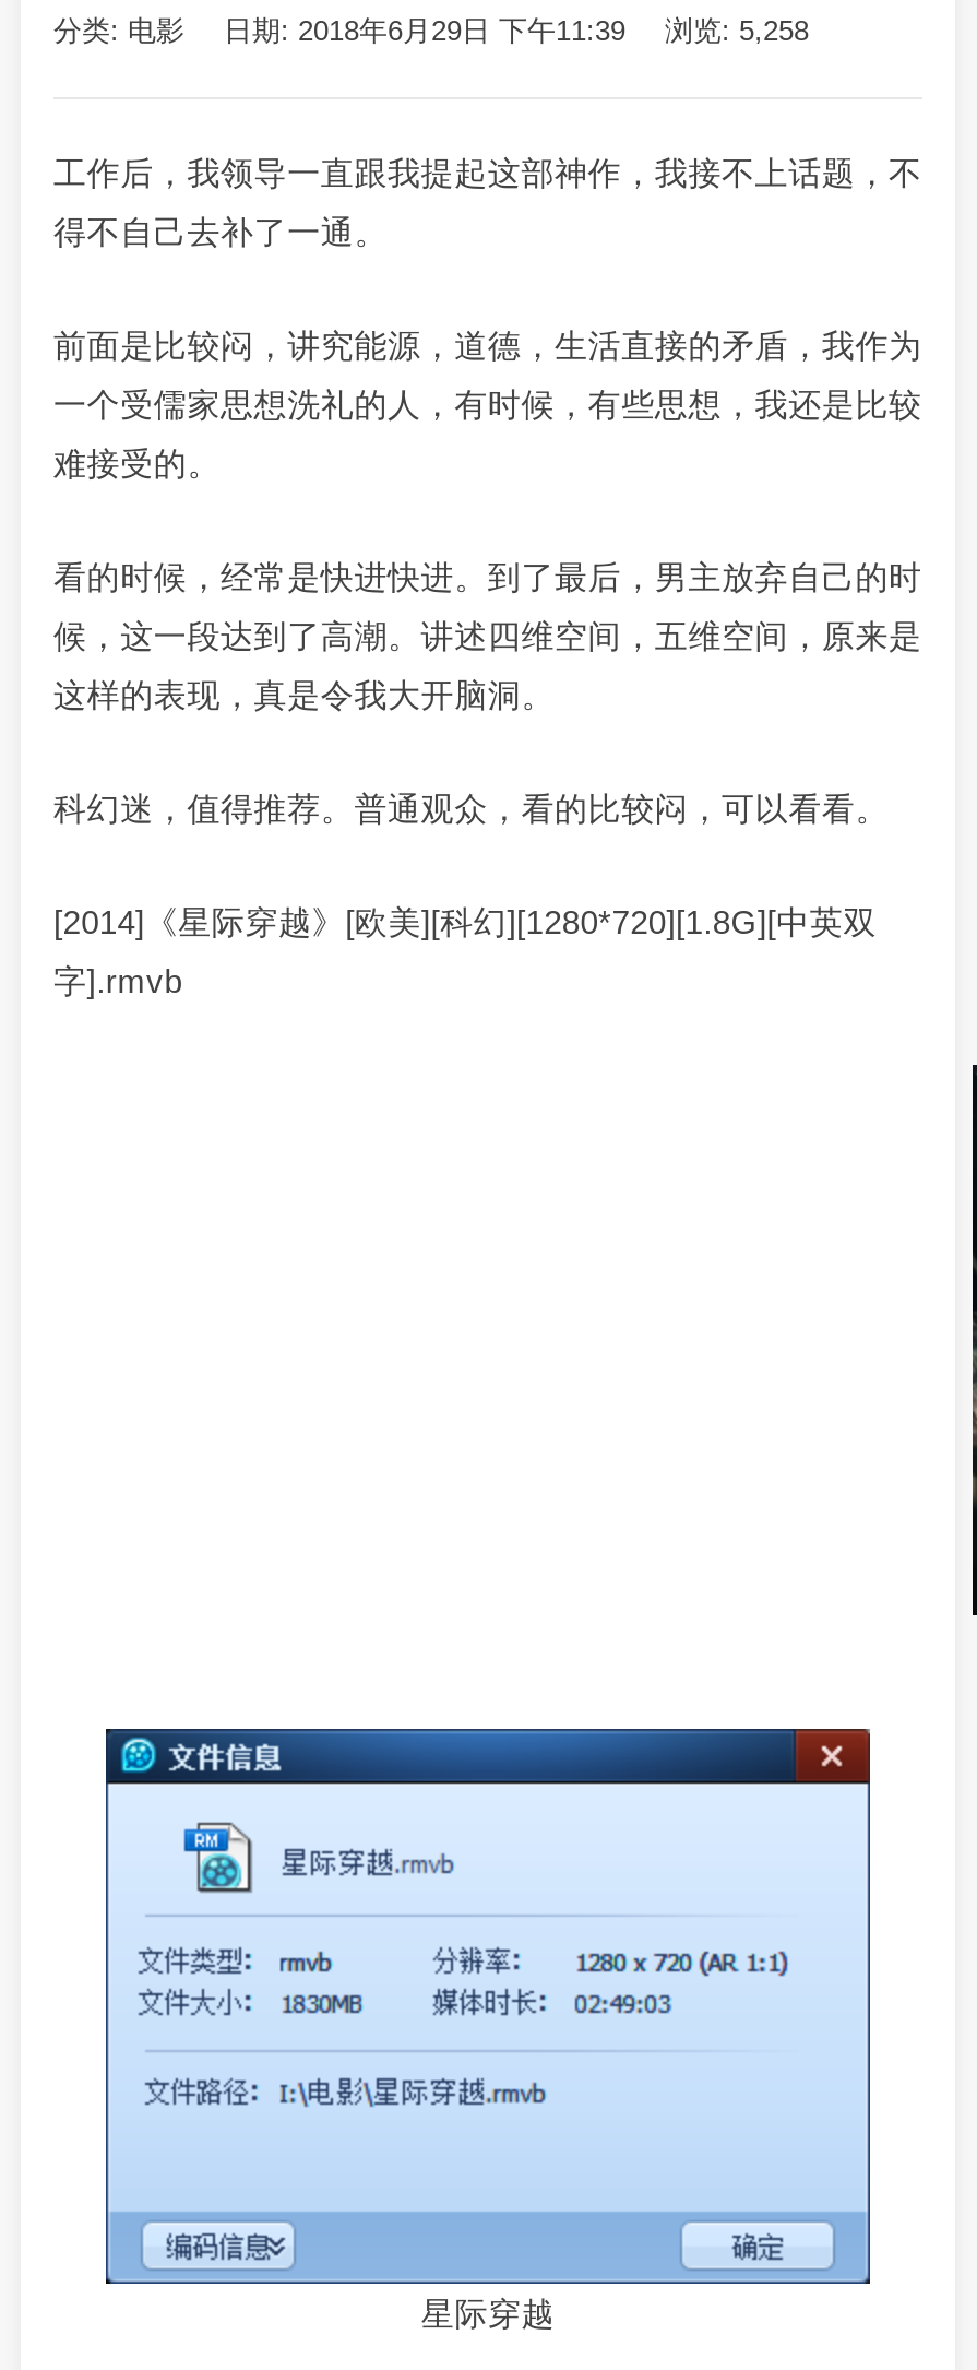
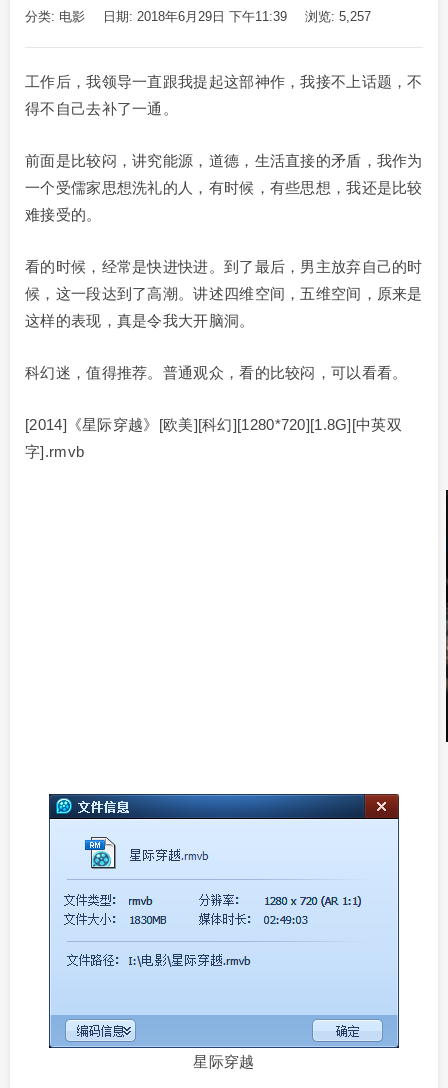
- 分类:电影 日期: 2018年6月29日 下午11:39 浏览: 5,258
+ 分类:电影 日期: 2018年6月29日 下午11:39 浏览: 5,257
